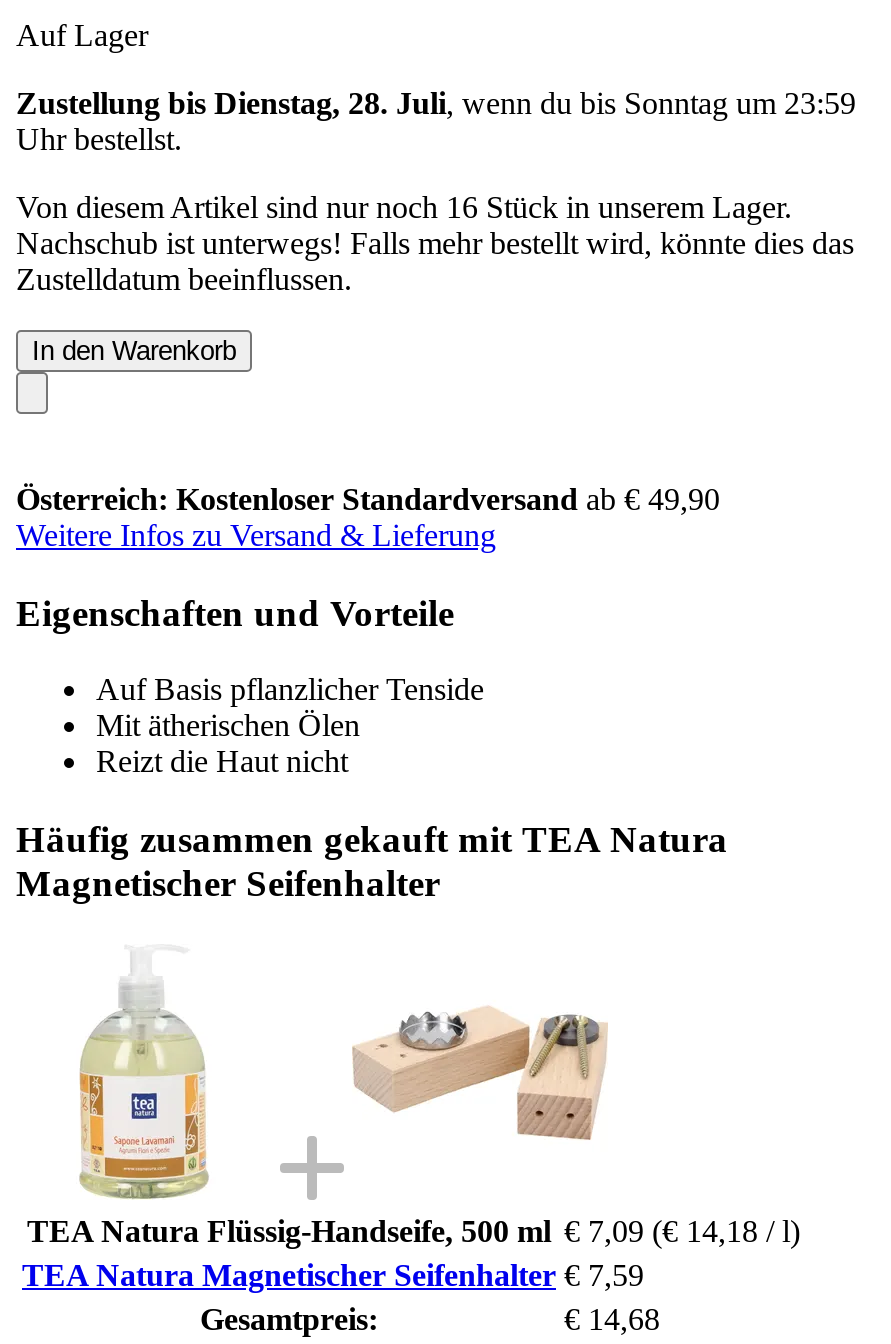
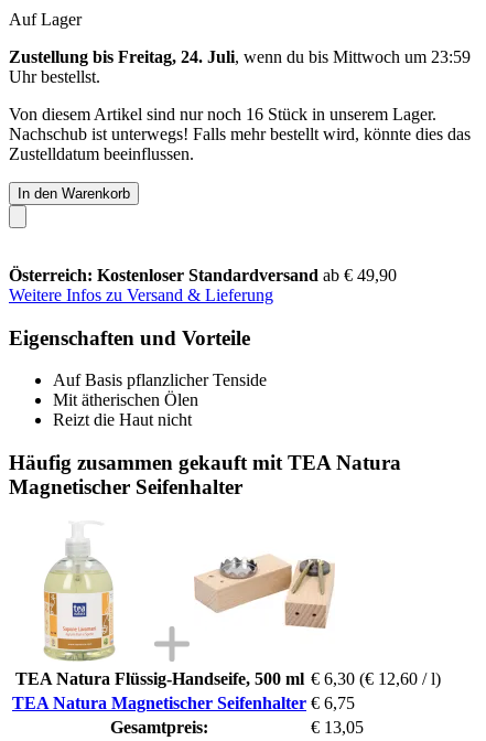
- Zustellung bis Dienstag, 28. Juli, wenn du bis Sonntag um 23:59
+ Zustellung bis Freitag, 24. Juli, wenn du bis Mittwoch um 23:59

- TEA Natura Flüssig-Handseife, 500 ml € 7,09 (€ 14,18 / l)
+ TEA Natura Flüssig-Handseife, 500 ml € 6,30 (€ 12,60 / l)

- TEA Natura Magnetischer Seifenhalter € 7,59
+ TEA Natura Magnetischer Seifenhalter € 6,75

- € 14,68
+ € 13,05
